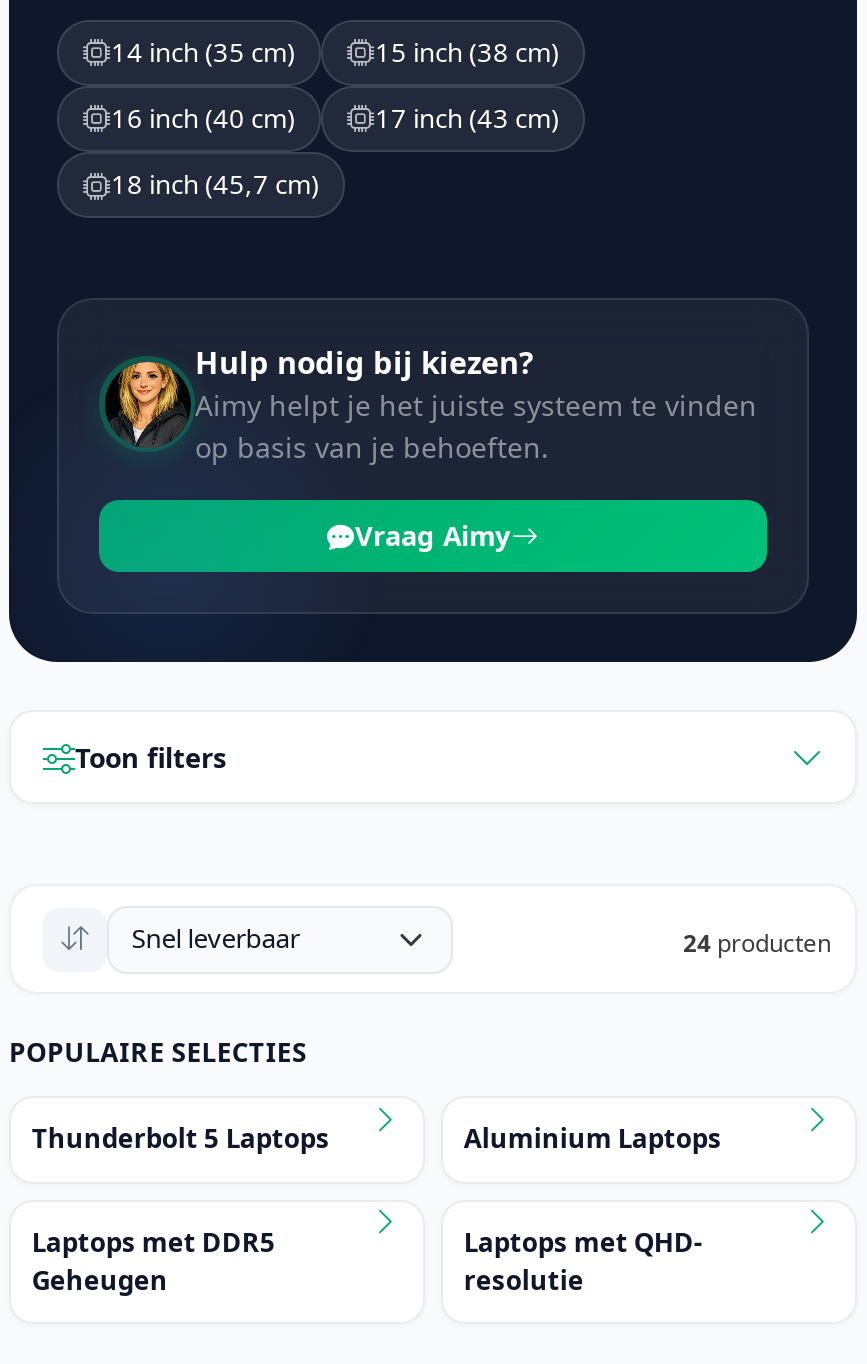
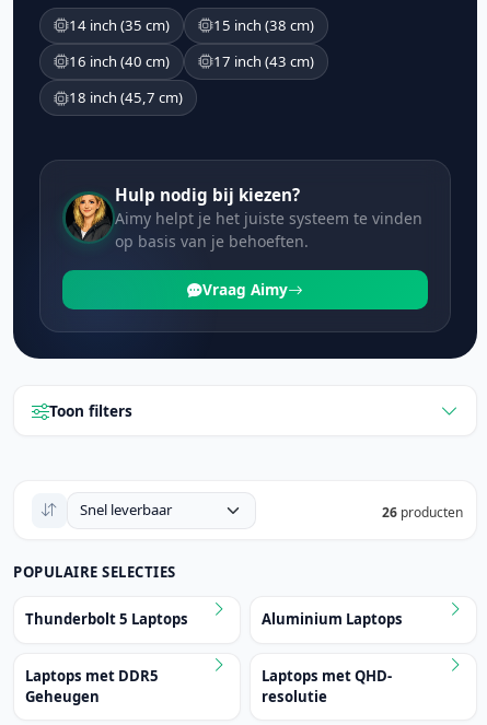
- 24 producten
+ 26 producten
